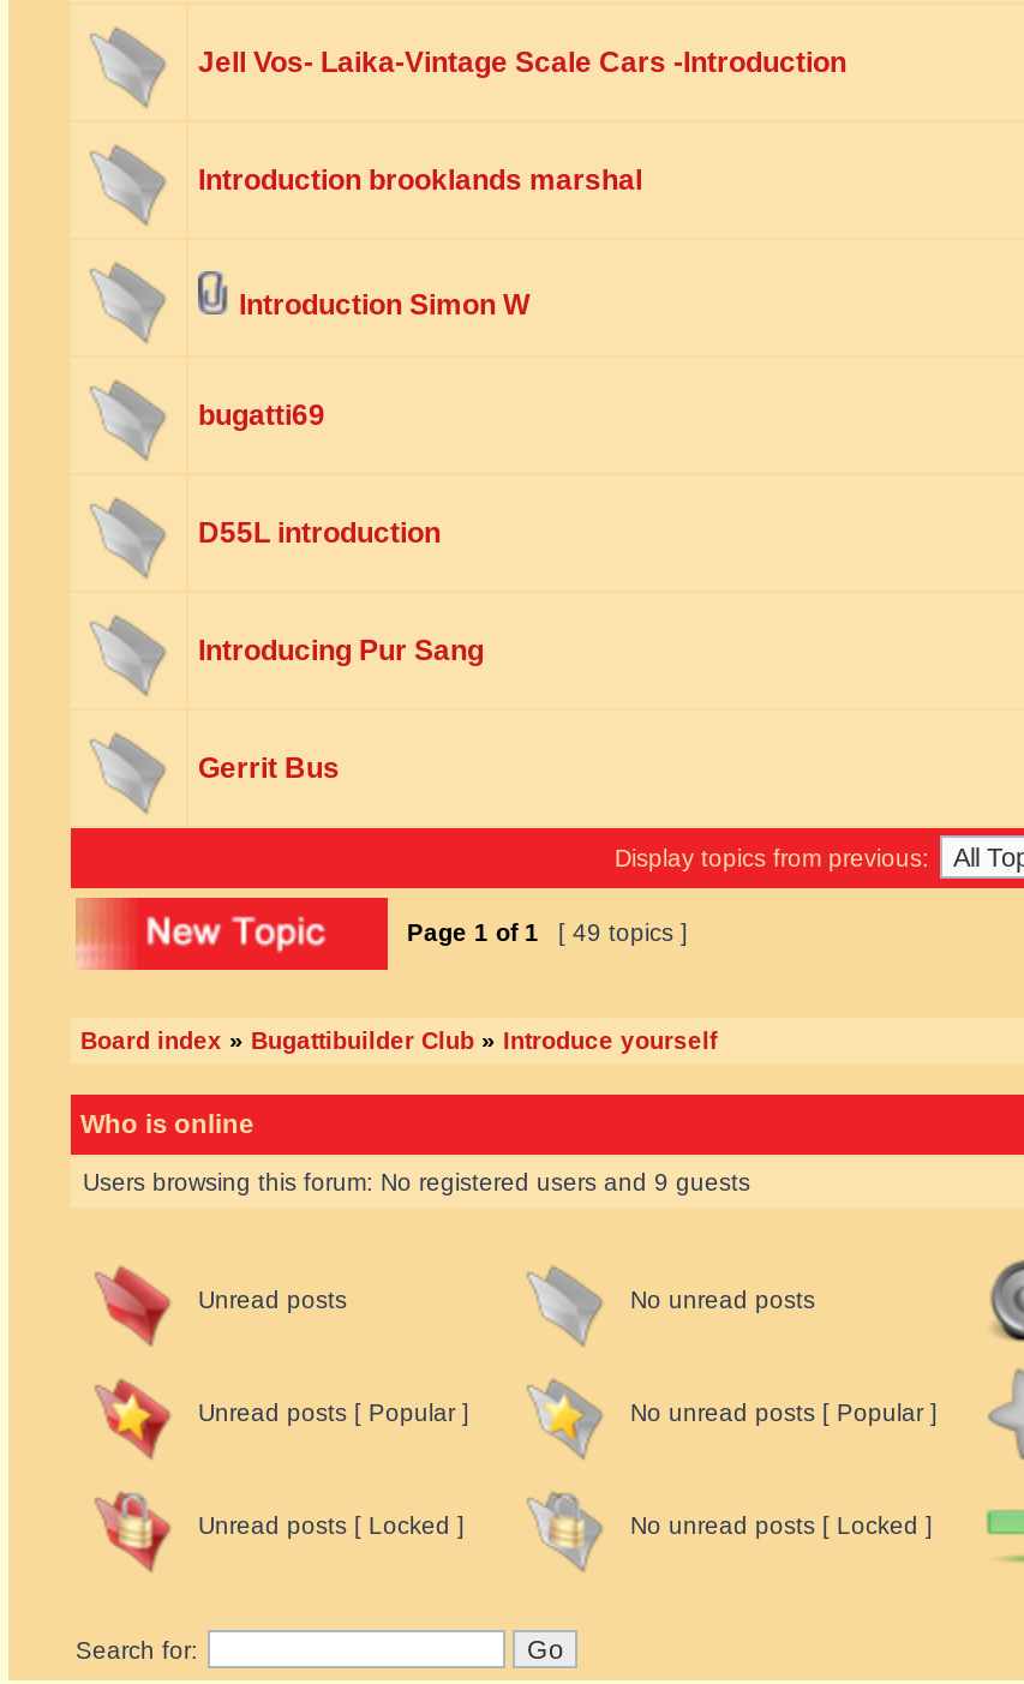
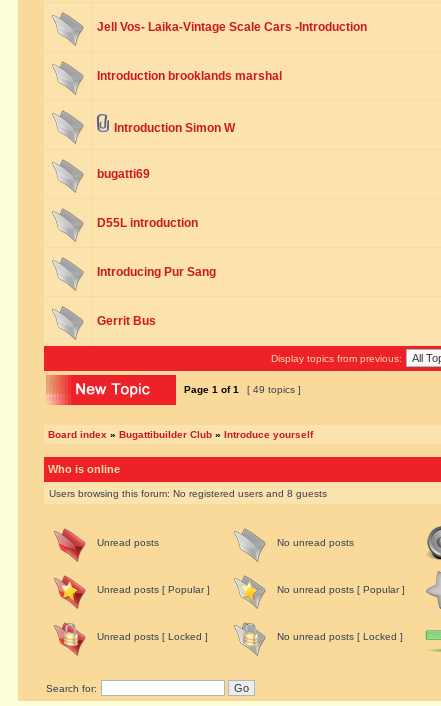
- Users browsing this forum: No registered users and 9 guests
+ Users browsing this forum: No registered users and 8 guests
